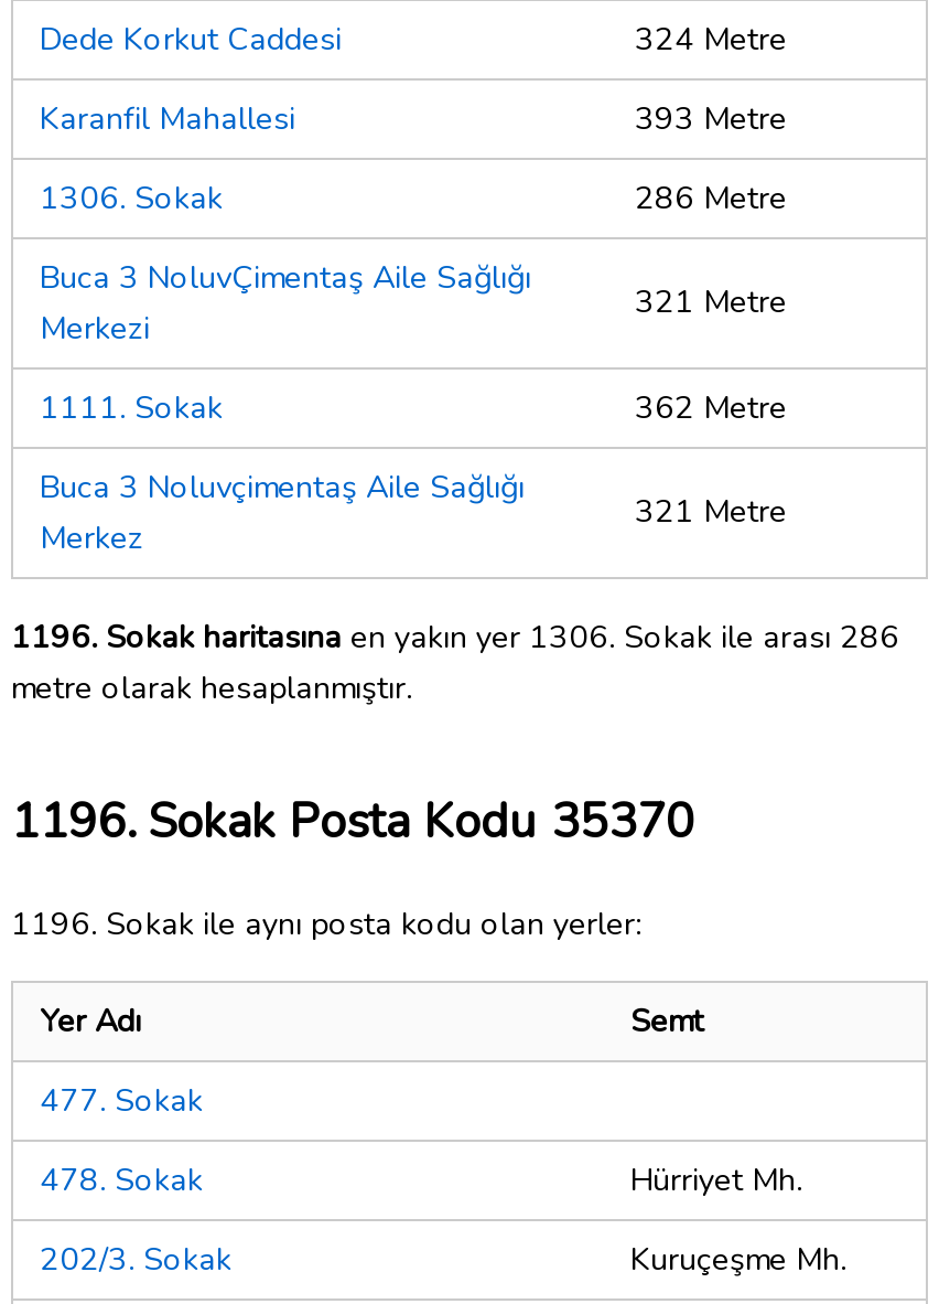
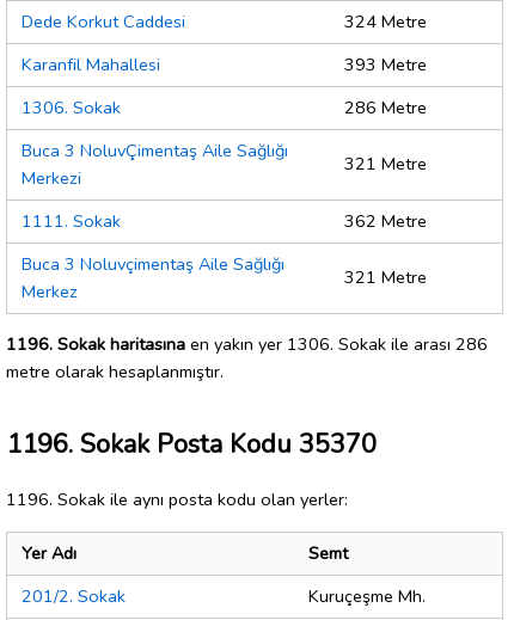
- 477. Sokak
- 478. Sokak
- Hürriyet Mh.
- 202/3. Sokak
+ 201/2. Sokak
